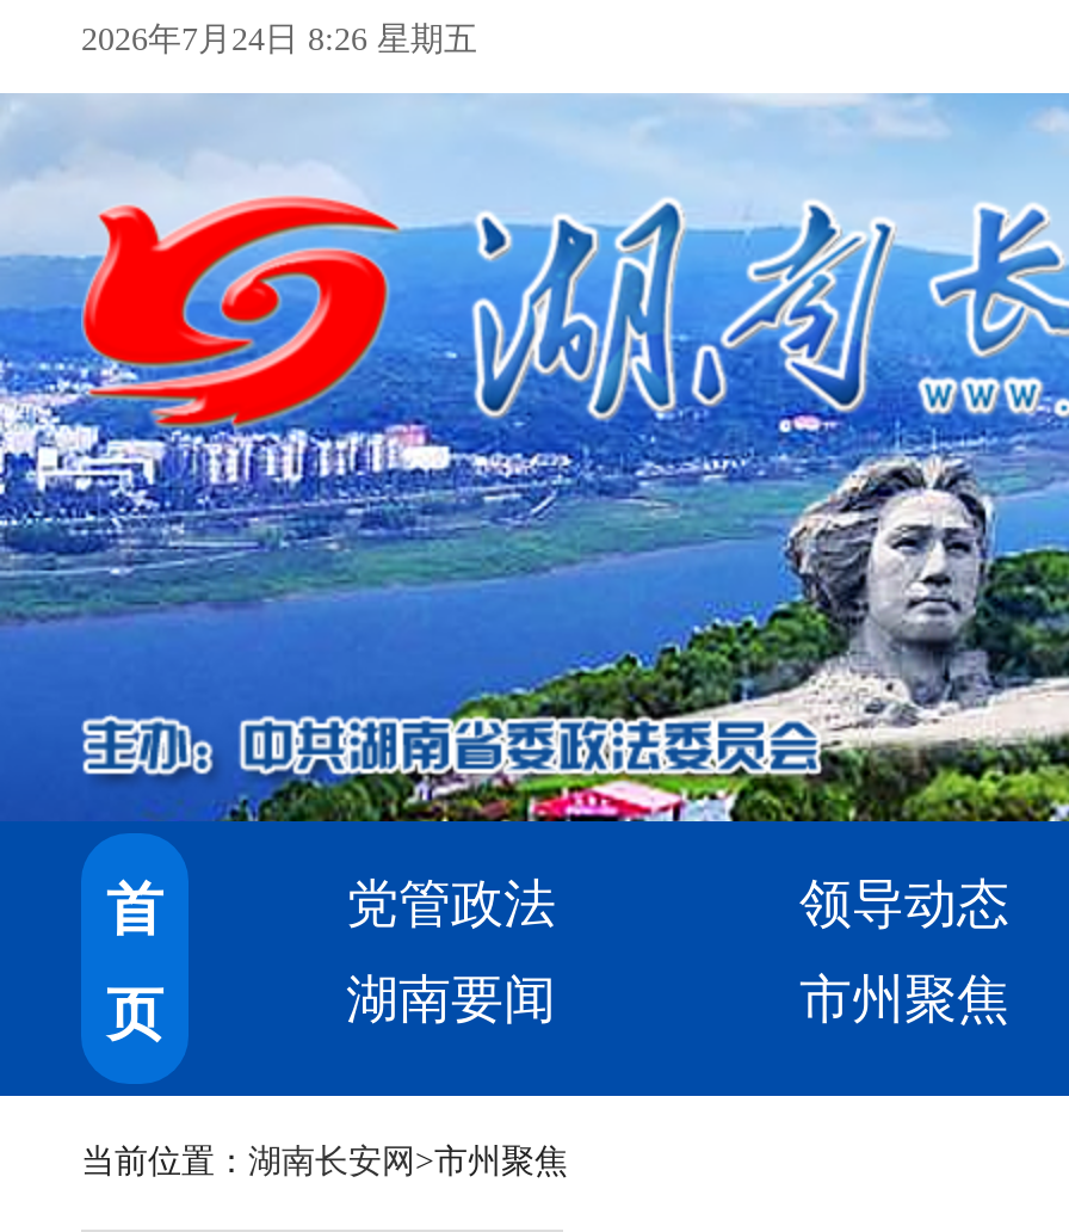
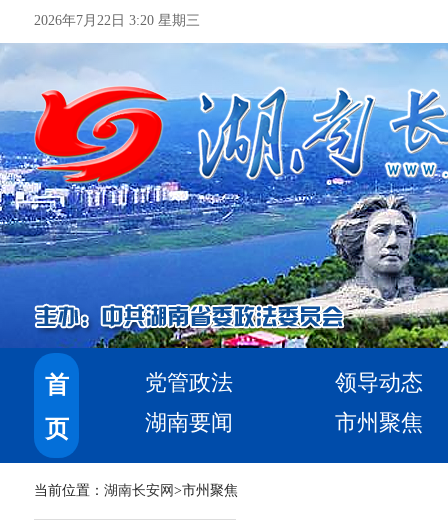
- 2026年7月24日 8:26 星期五
+ 2026年7月22日 3:20 星期三
